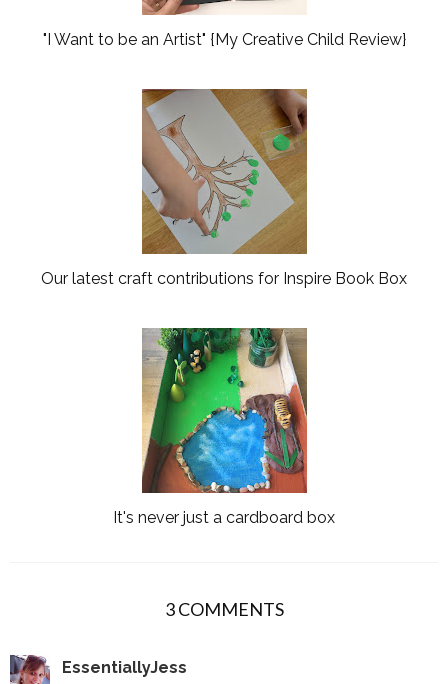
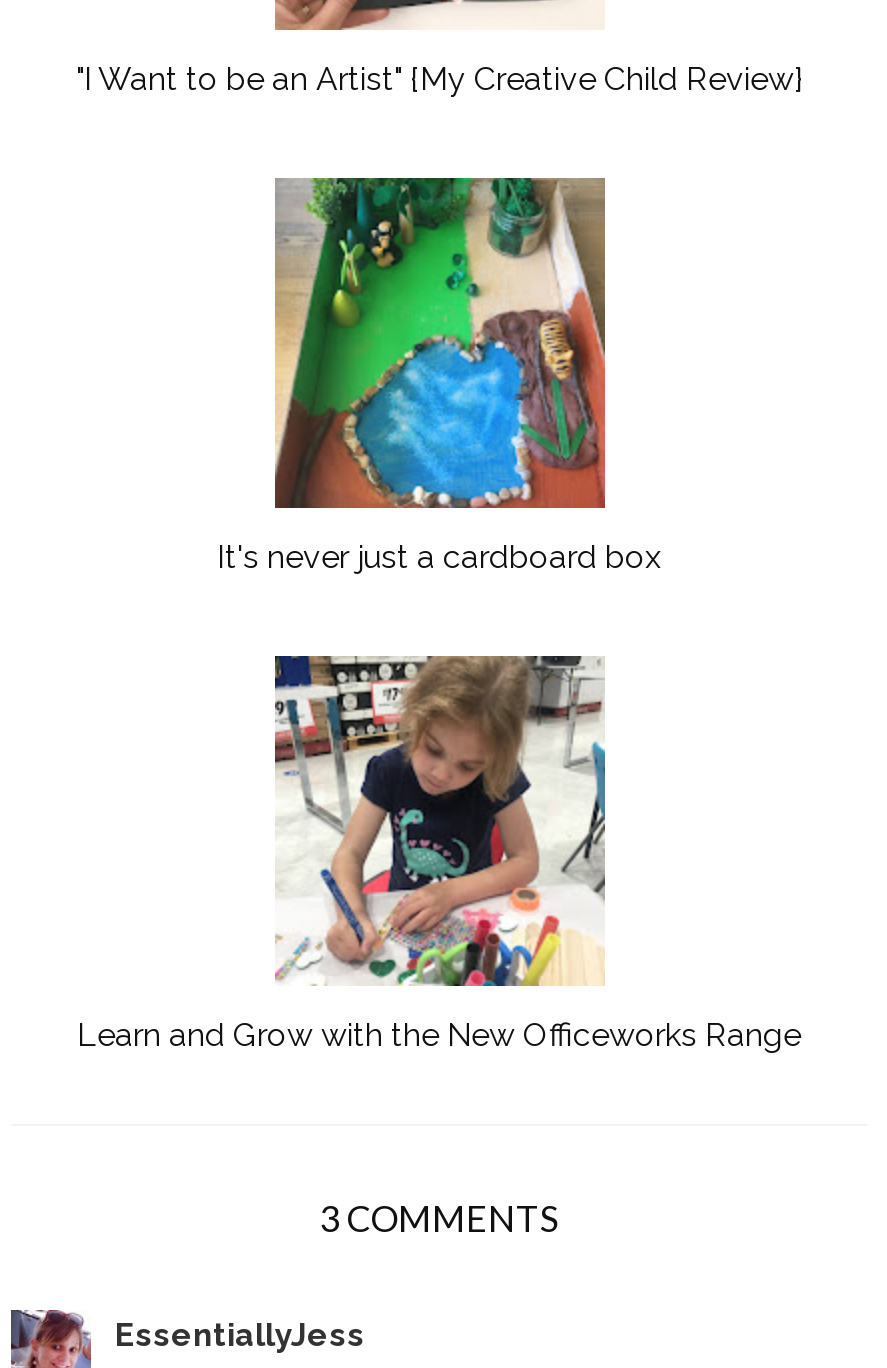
- [image]
- Our latest craft contributions for Inspire Book Box

moved up: [image] | It's never just a cardboard box

+ [image]
+ Learn and Grow with the New Officeworks Range
